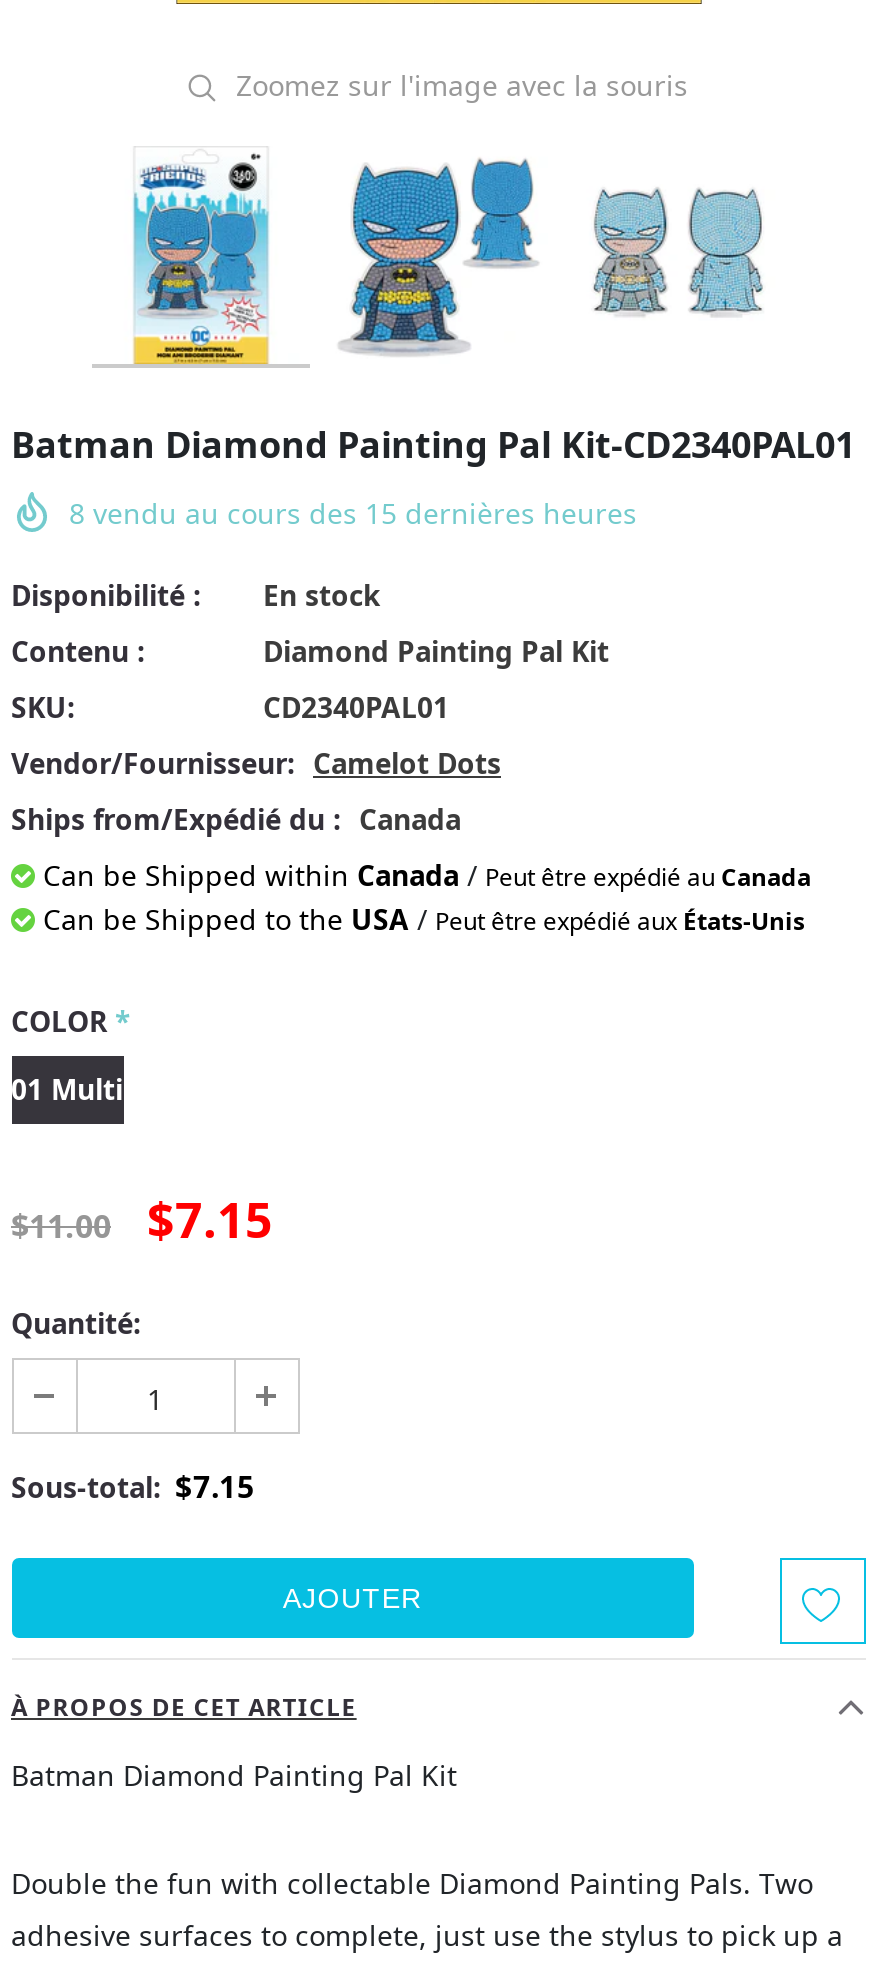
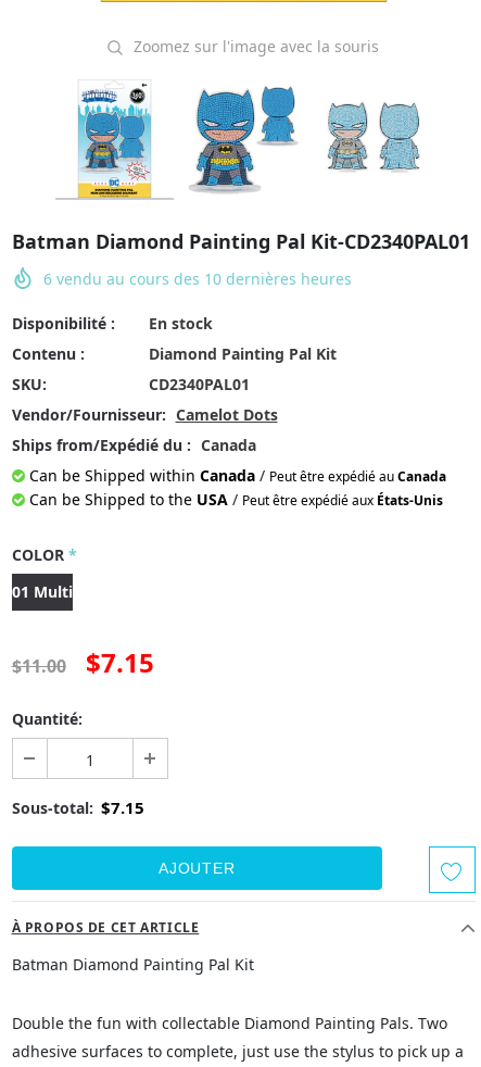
- 8 vendu au cours des 15 dernières heures
+ 6 vendu au cours des 10 dernières heures
